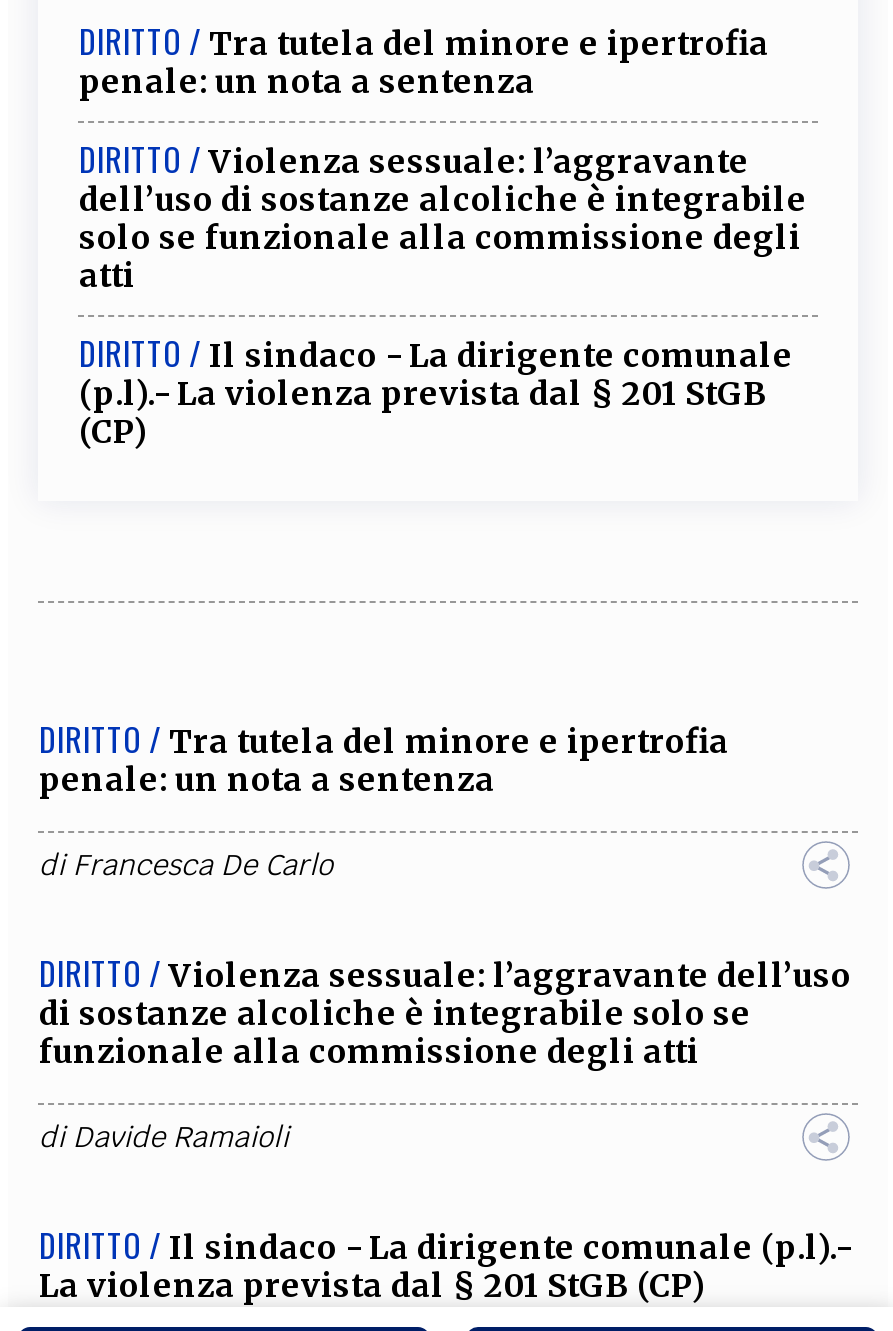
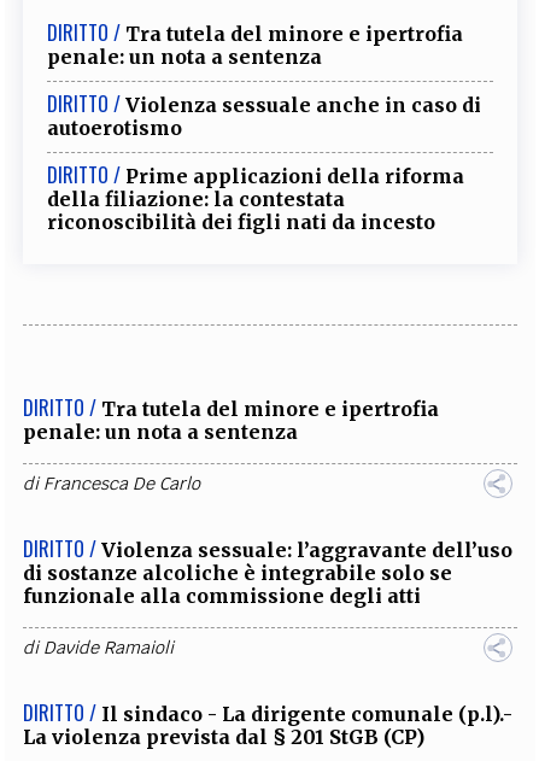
- DIRITTO / Violenza sessuale: l’aggravante
- dell’uso di sostanze alcoliche è integrabile
- solo se funzionale alla commissione degli
- atti
+ DIRITTO / Violenza sessuale anche in caso di
+ autoerotismo

- DIRITTO / Il sindaco - La dirigente comunale
- (p.l).- La violenza prevista dal § 201 StGB
- (CP)
+ DIRITTO / Prime applicazioni della riforma
+ della filiazione: la contestata
+ riconoscibilità dei figli nati da incesto
